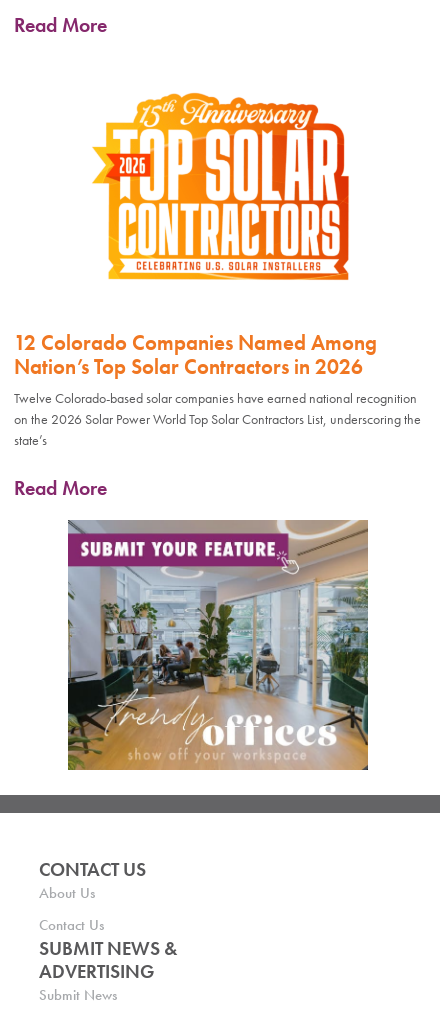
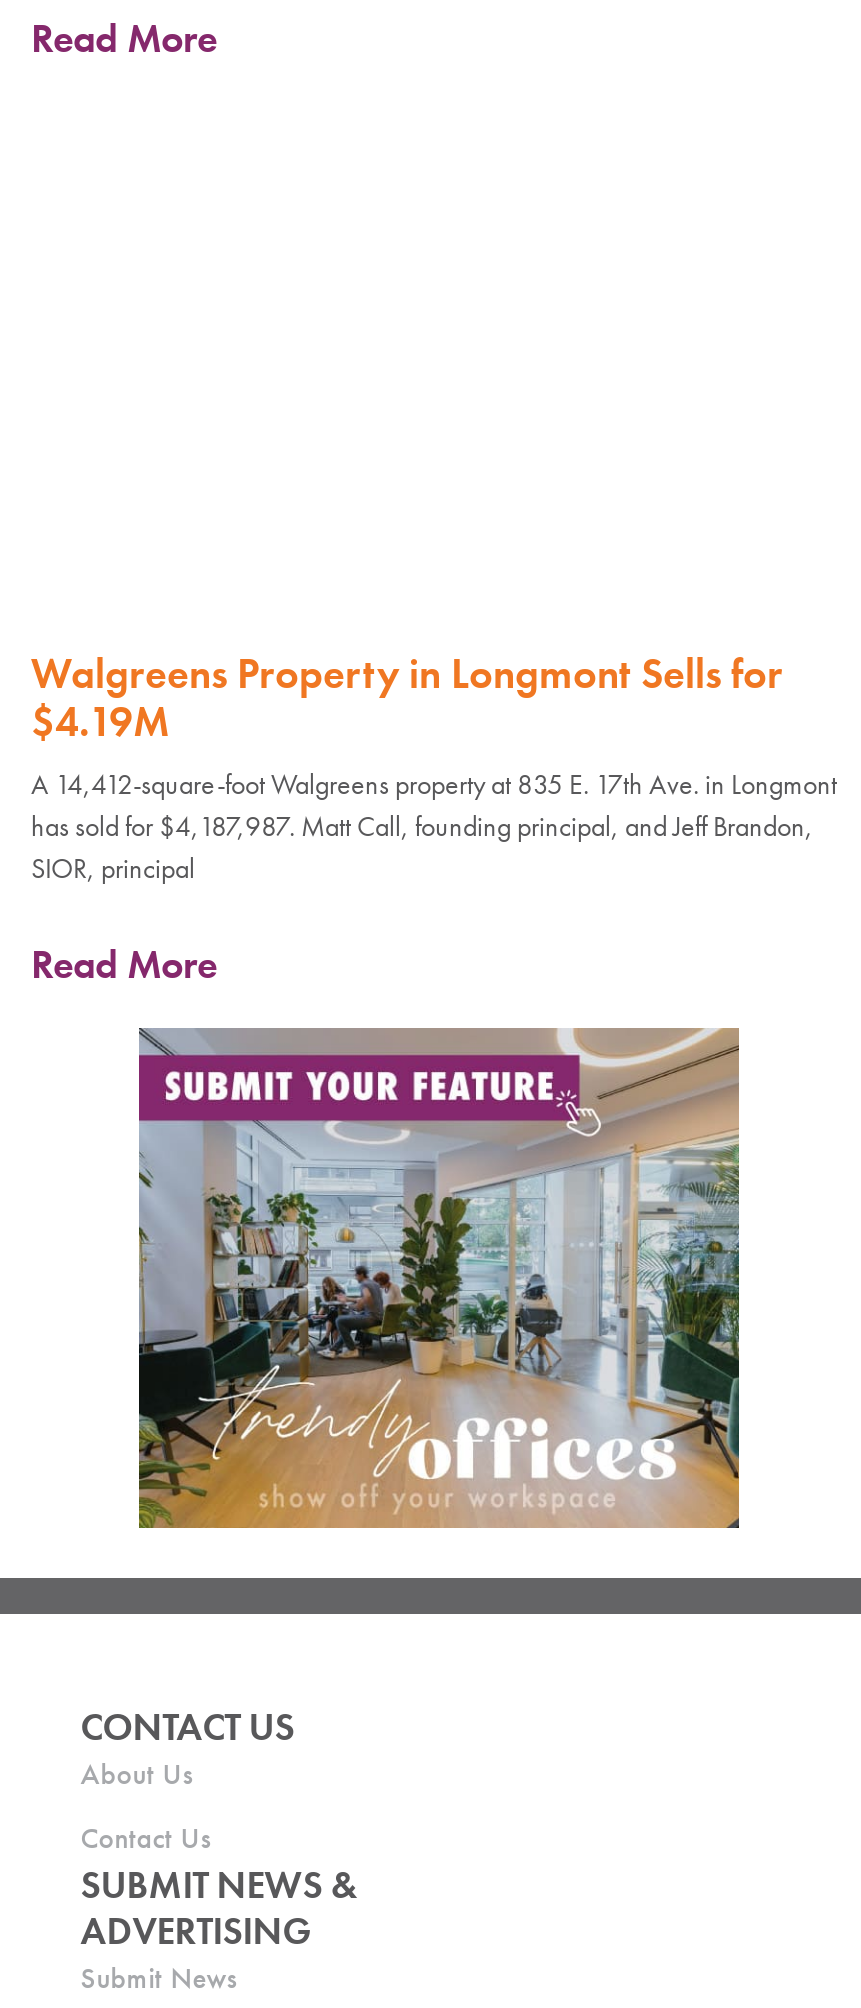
- [image]

- 12 Colorado Companies Named Among
- Nation’s Top Solar Contractors in 2026
- Twelve Colorado-based solar companies have earned national recognition
- on the 2026 Solar Power World Top Solar Contractors List, underscoring the
- state’s
+ Walgreens Property in Longmont Sells for
+ $4.19M
+ A 14,412-square-foot Walgreens property at 835 E. 17th Ave. in Longmont
+ has sold for $4,187,987. Matt Call, founding principal, and Jeff Brandon,
+ SIOR, principal
